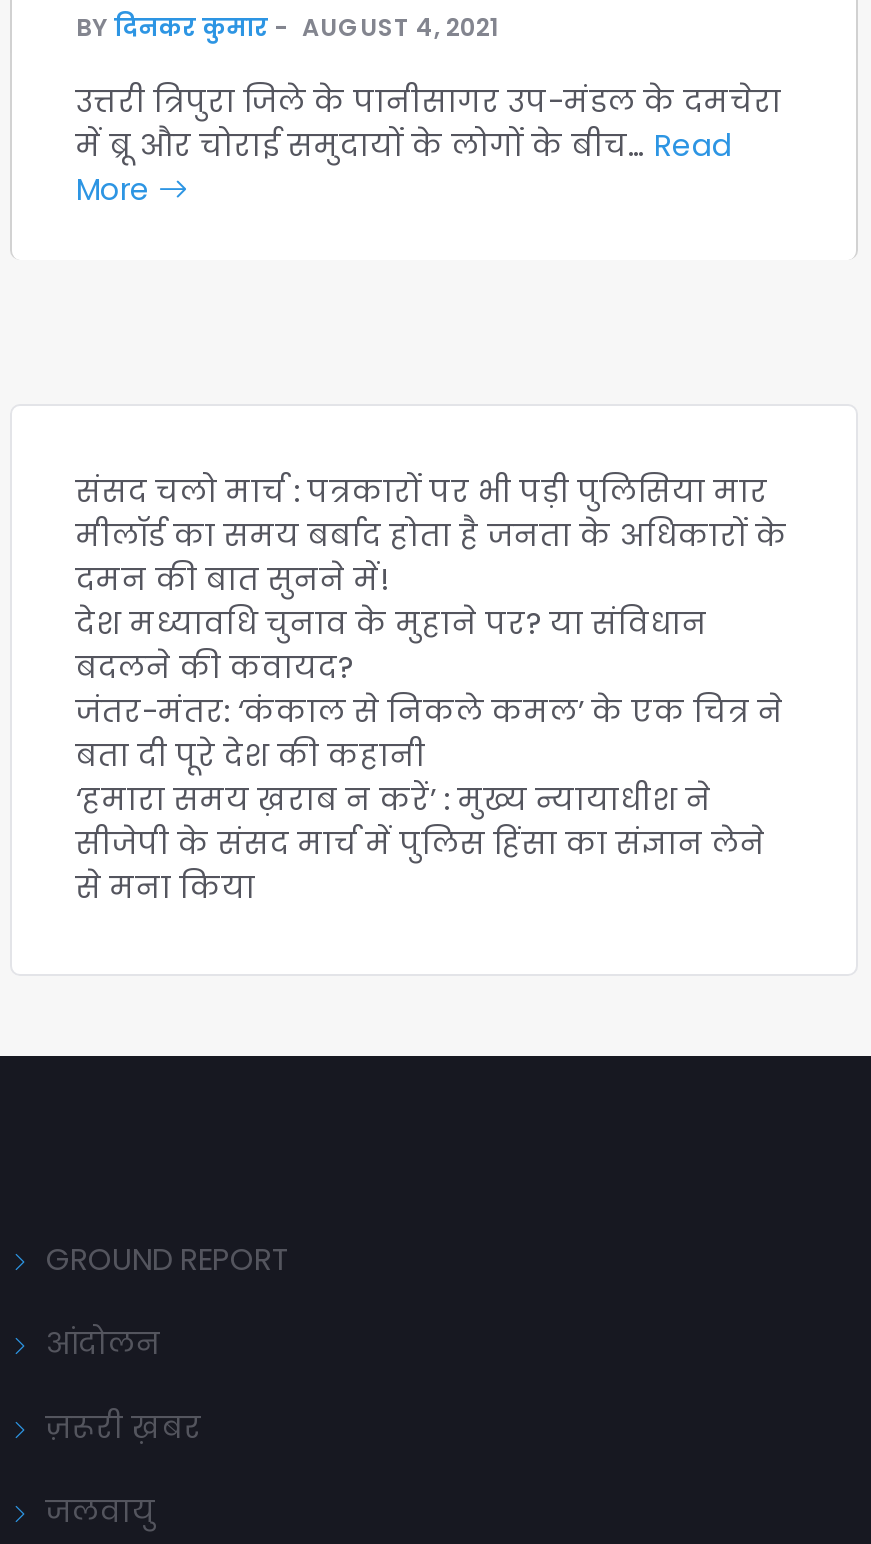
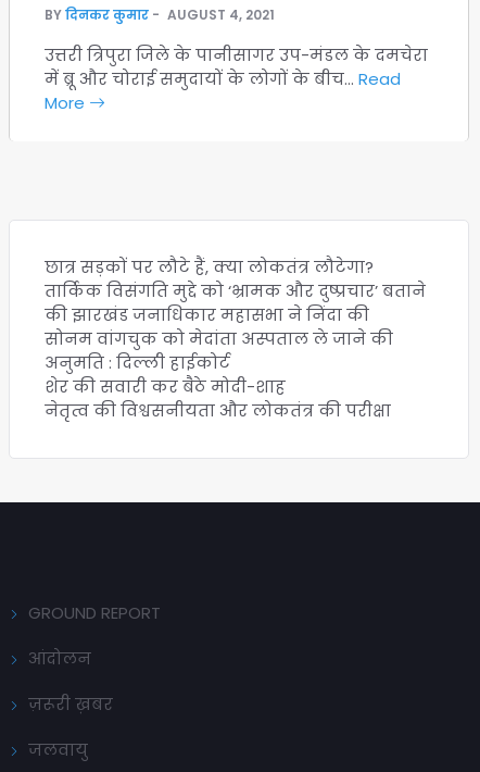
- संसद चलो मार्च : पत्रकारों पर भी पड़ी पुलिसिया मार
- मीलॉर्ड का समय बर्बाद होता है जनता के अधिकारों के
- दमन की बात सुनने में!
- देश मध्यावधि चुनाव के मुहाने पर? या संविधान
- बदलने की कवायद?
- जंतर-मंतर: ‘कंकाल से निकले कमल’ के एक चित्र ने
- बता दी पूरे देश की कहानी
- ‘हमारा समय ख़राब न करें’ : मुख्य न्यायाधीश ने
- सीजेपी के संसद मार्च में पुलिस हिंसा का संज्ञान लेने
- से मना किया
+ छात्र सड़कों पर लौटे हैं, क्या लोकतंत्र लौटेगा?
+ तार्किक विसंगति मुद्दे को ‘भ्रामक और दुष्प्रचार’ बताने
+ की झारखंड जनाधिकार महासभा ने निंदा की
+ सोनम वांगचुक को मेदांता अस्पताल ले जाने की
+ अनुमति : दिल्ली हाईकोर्ट
+ शेर की सवारी कर बैठे मोदी-शाह
+ नेतृत्व की विश्वसनीयता और लोकतंत्र की परीक्षा
